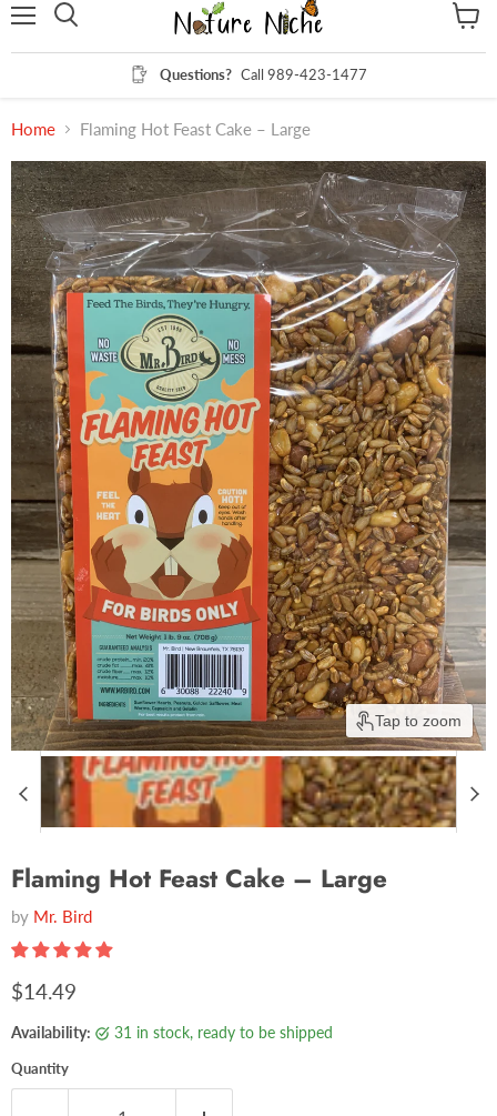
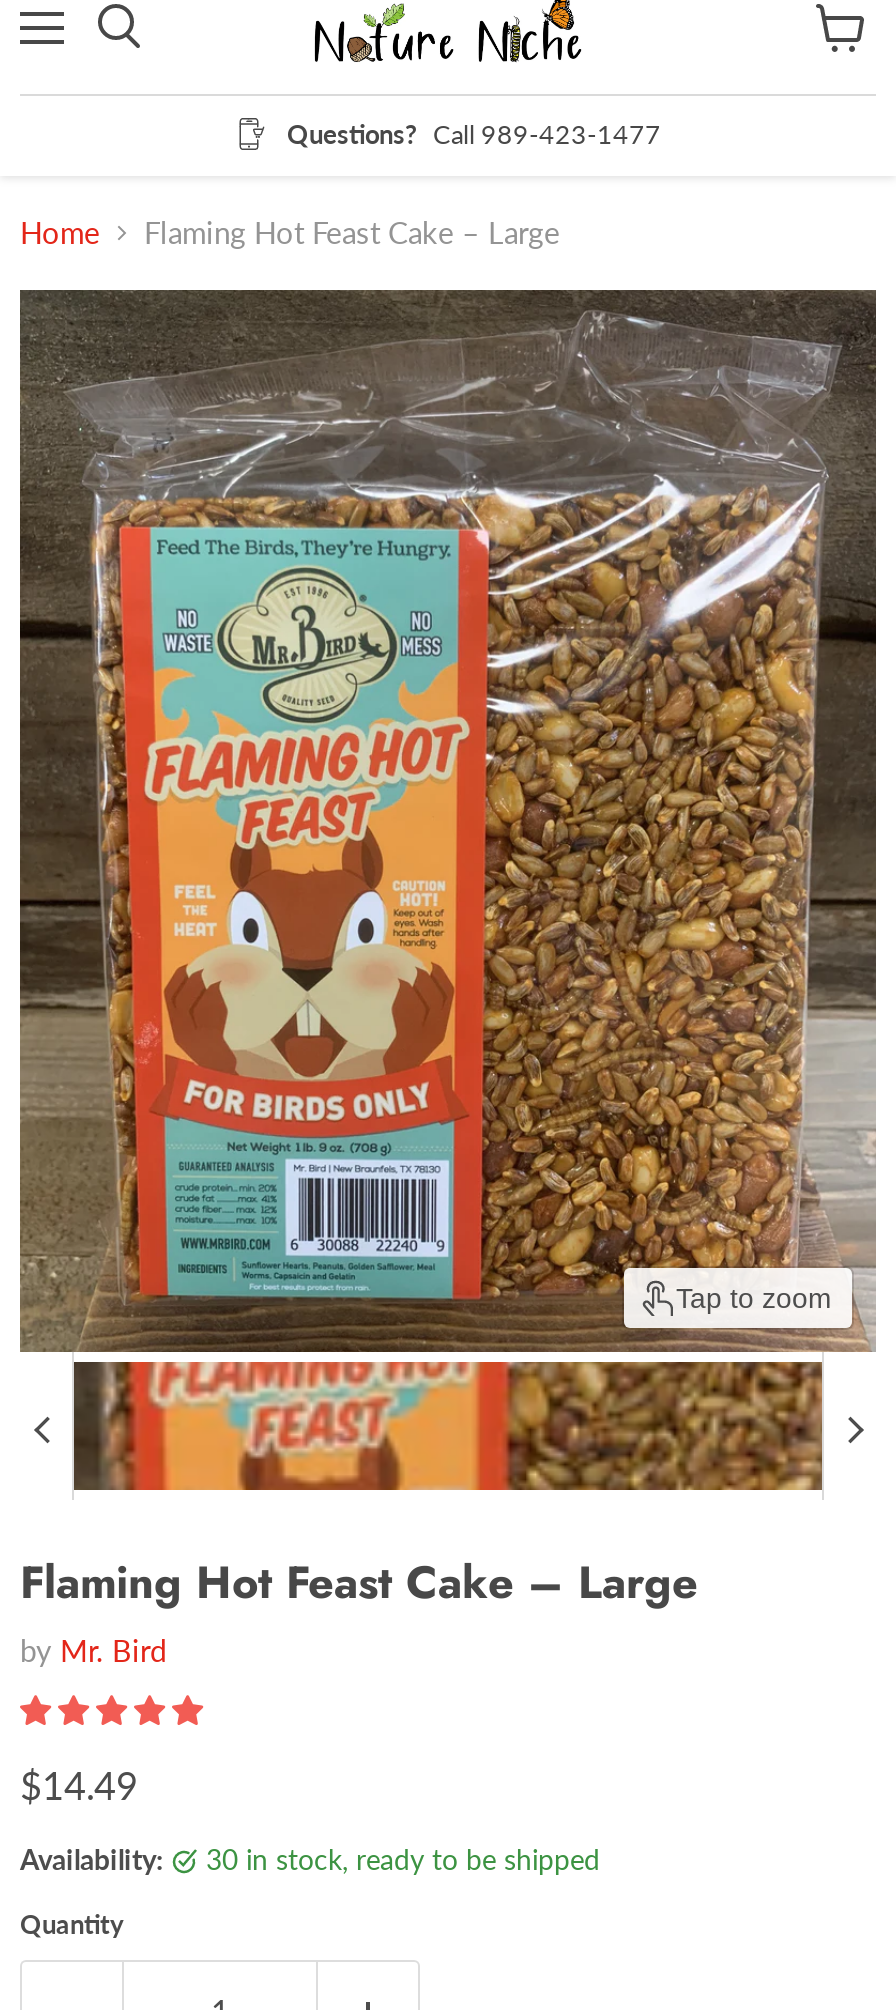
- 31 in stock, ready to be shipped
+ 30 in stock, ready to be shipped
